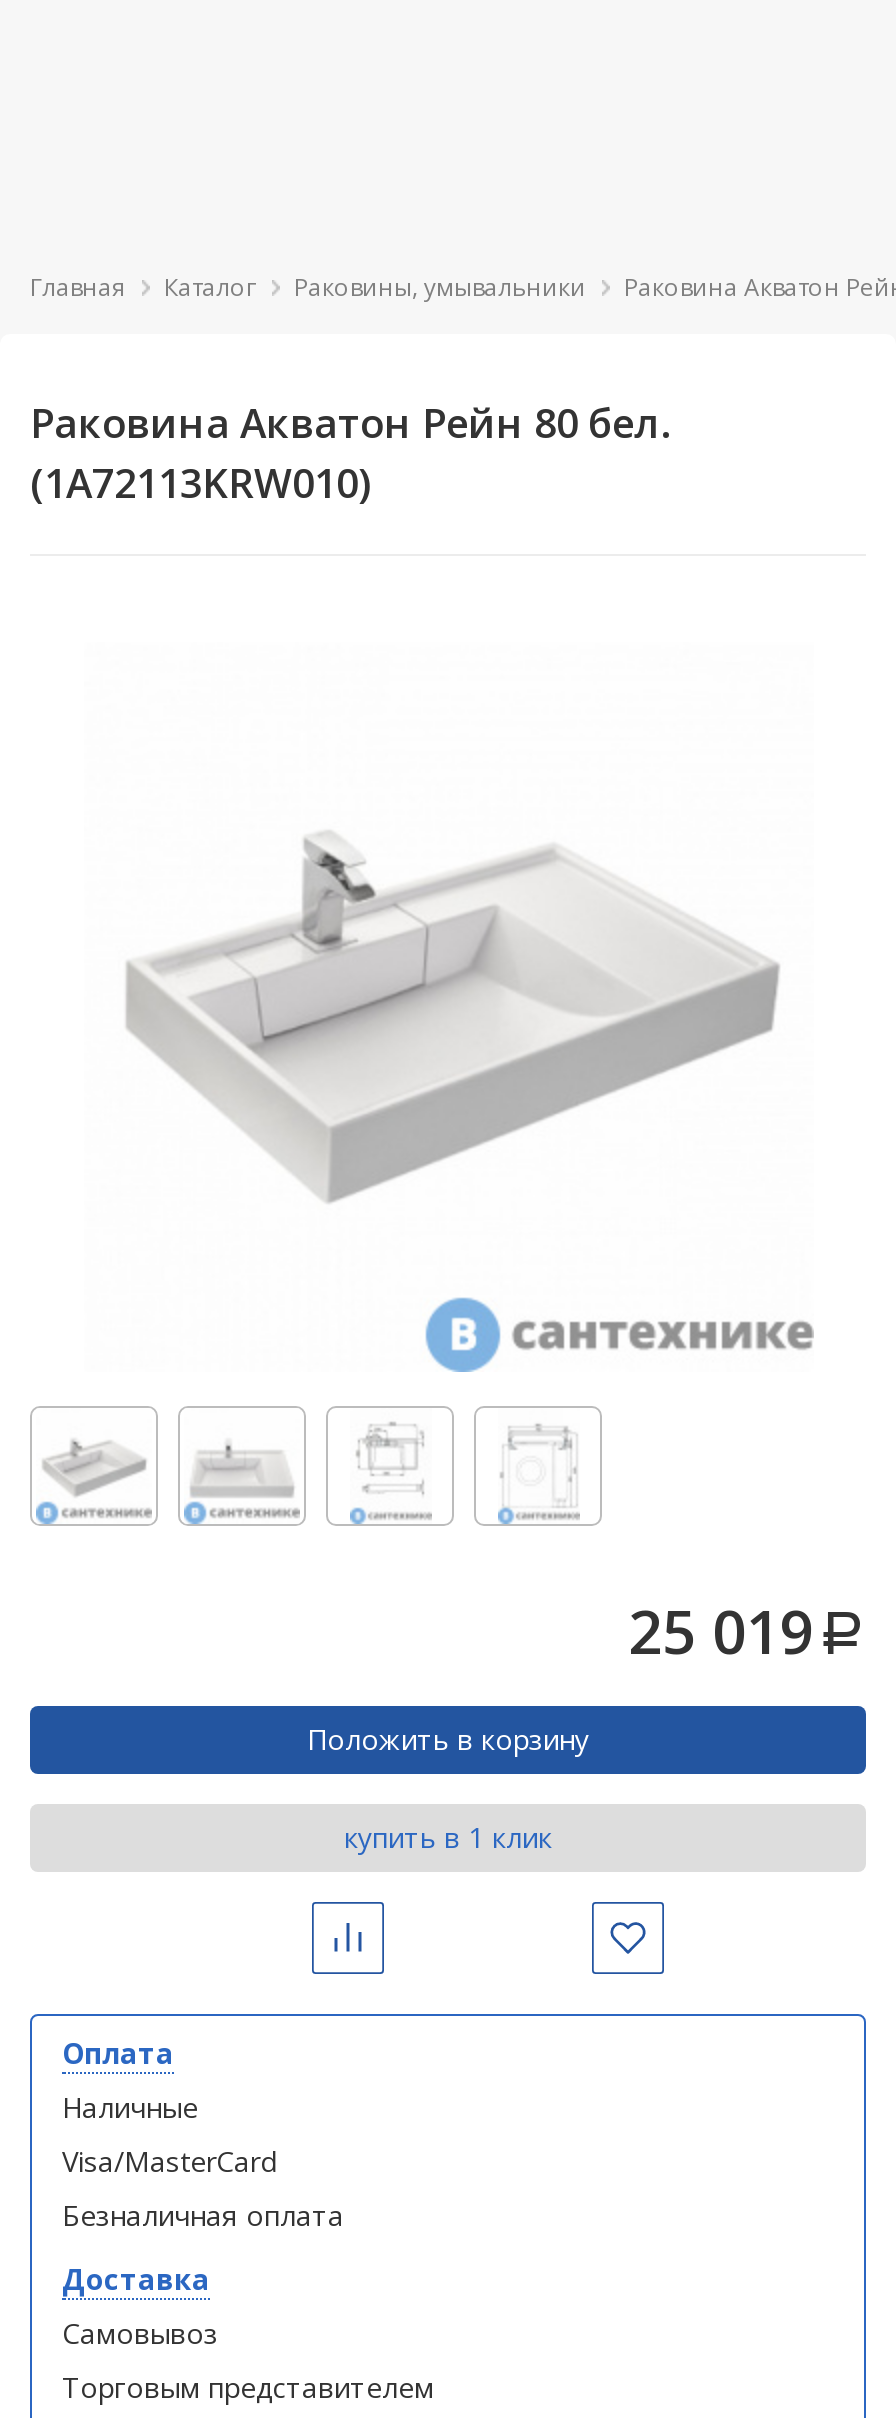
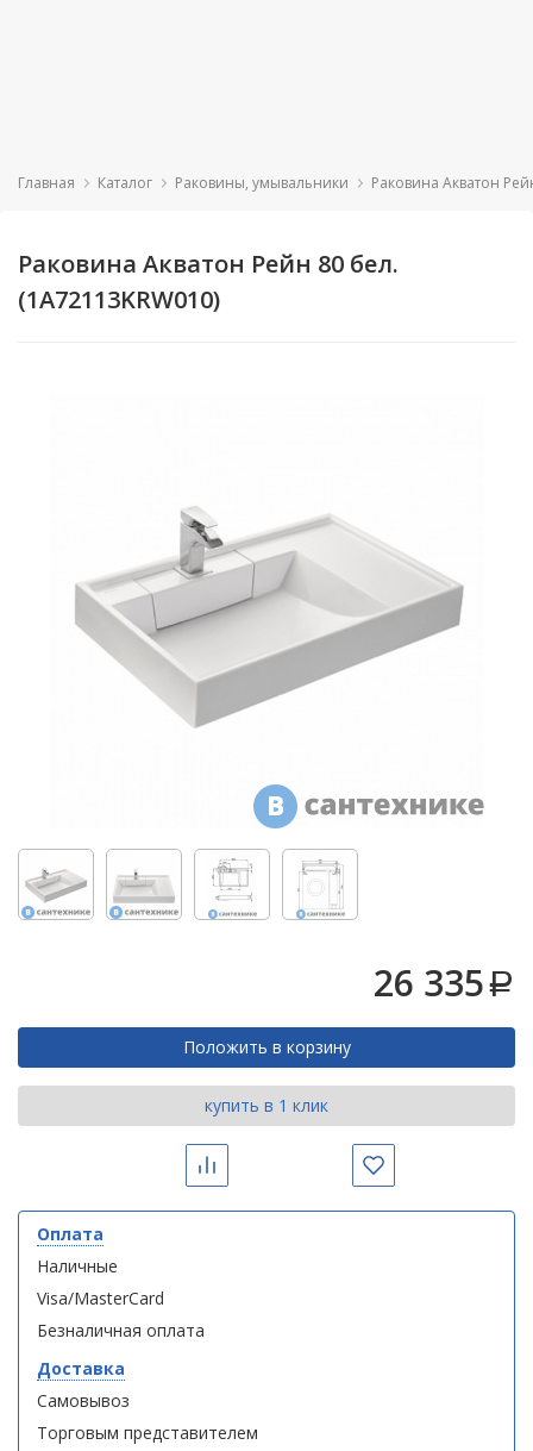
- 25 019a
+ 26 335a
